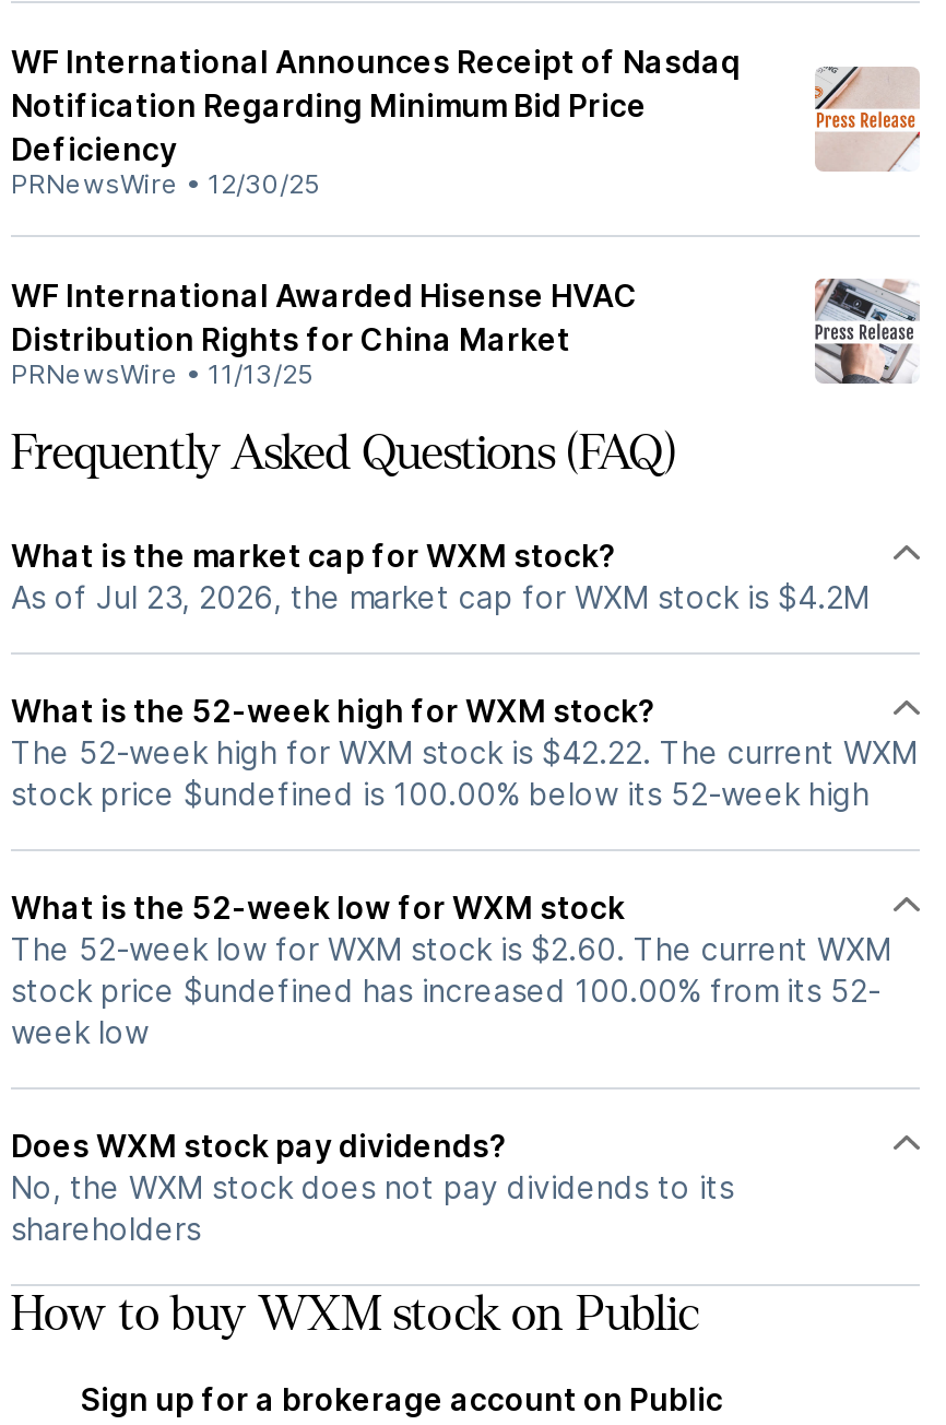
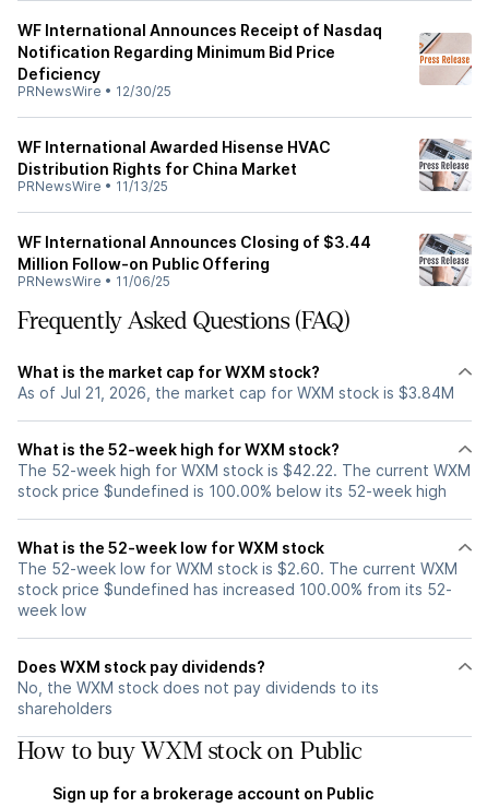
+ WF International Announces Closing of $3.44
+ Million Follow-on Public Offering
+ PRNewsWire • 11/06/25

- As of Jul 23, 2026, the market cap for WXM stock is $4.2M
+ As of Jul 21, 2026, the market cap for WXM stock is $3.84M
